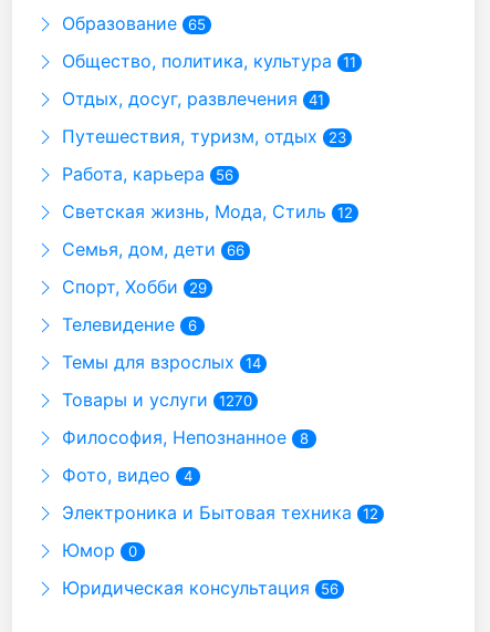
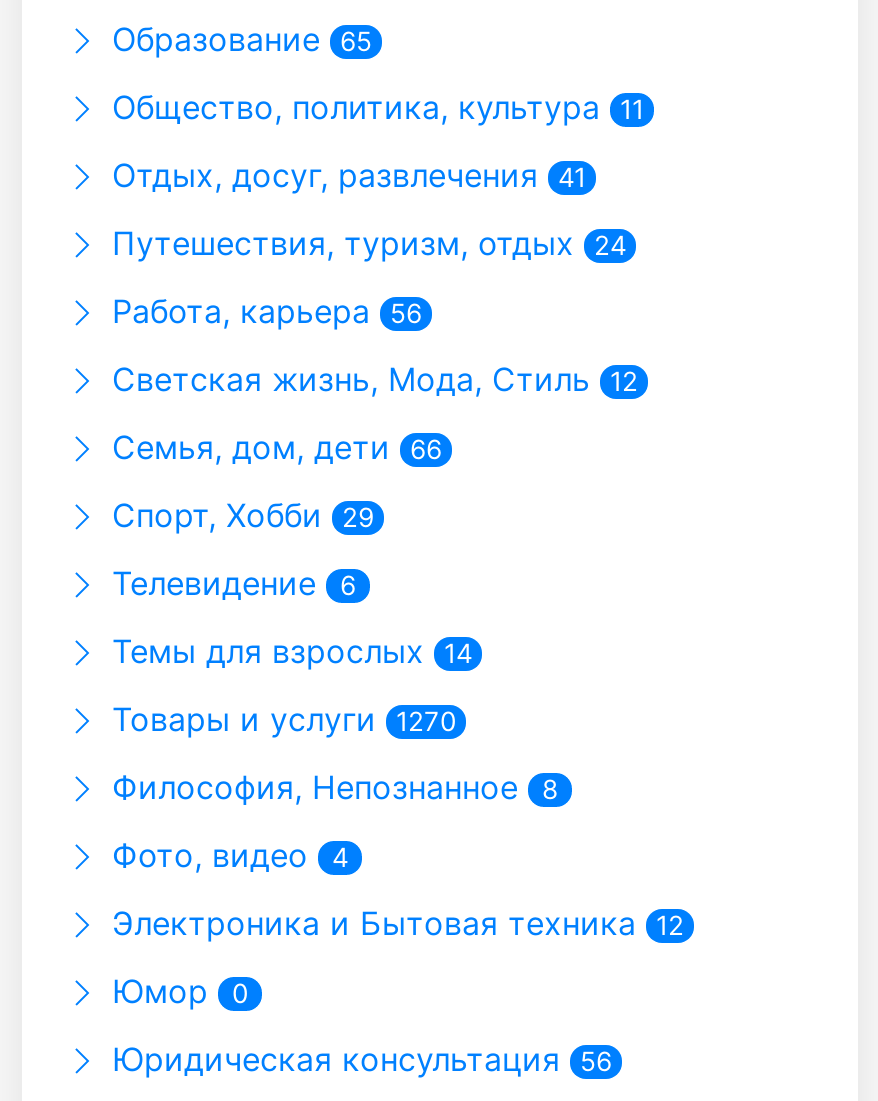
- Путешествия, туризм, отдых 23
+ Путешествия, туризм, отдых 24
